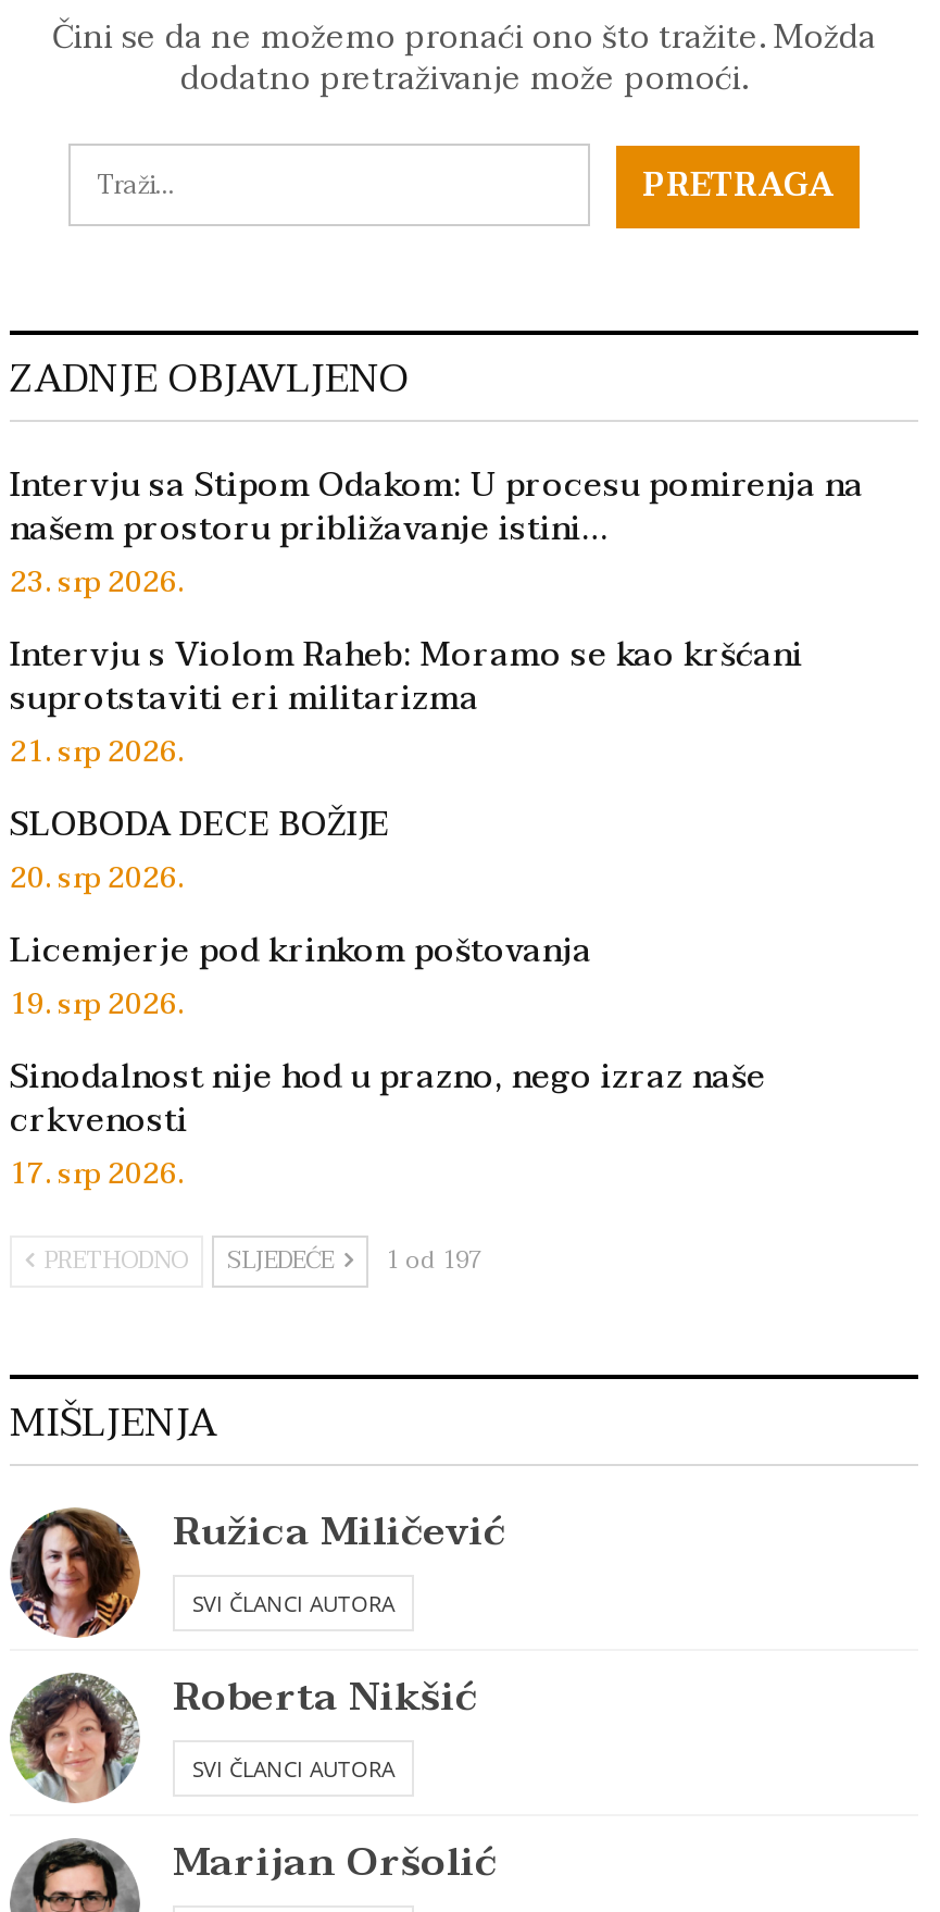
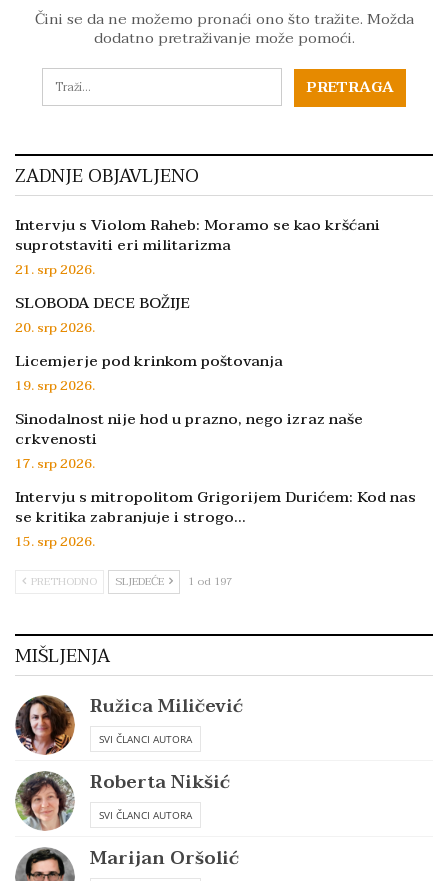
- Intervju sa Stipom Odakom: U procesu pomirenja na
- našem prostoru približavanje istini…
- 23. srp 2026.

moved up: Intervju s Violom Raheb: Moramo se kao kršćani | suprotstaviti eri militarizma | 21. srp 2026. | ... | crkvenosti | 17. srp 2026.

+ Intervju s mitropolitom Grigorijem Durićem: Kod nas
+ se kritika zabranjuje i strogo…
+ 15. srp 2026.
